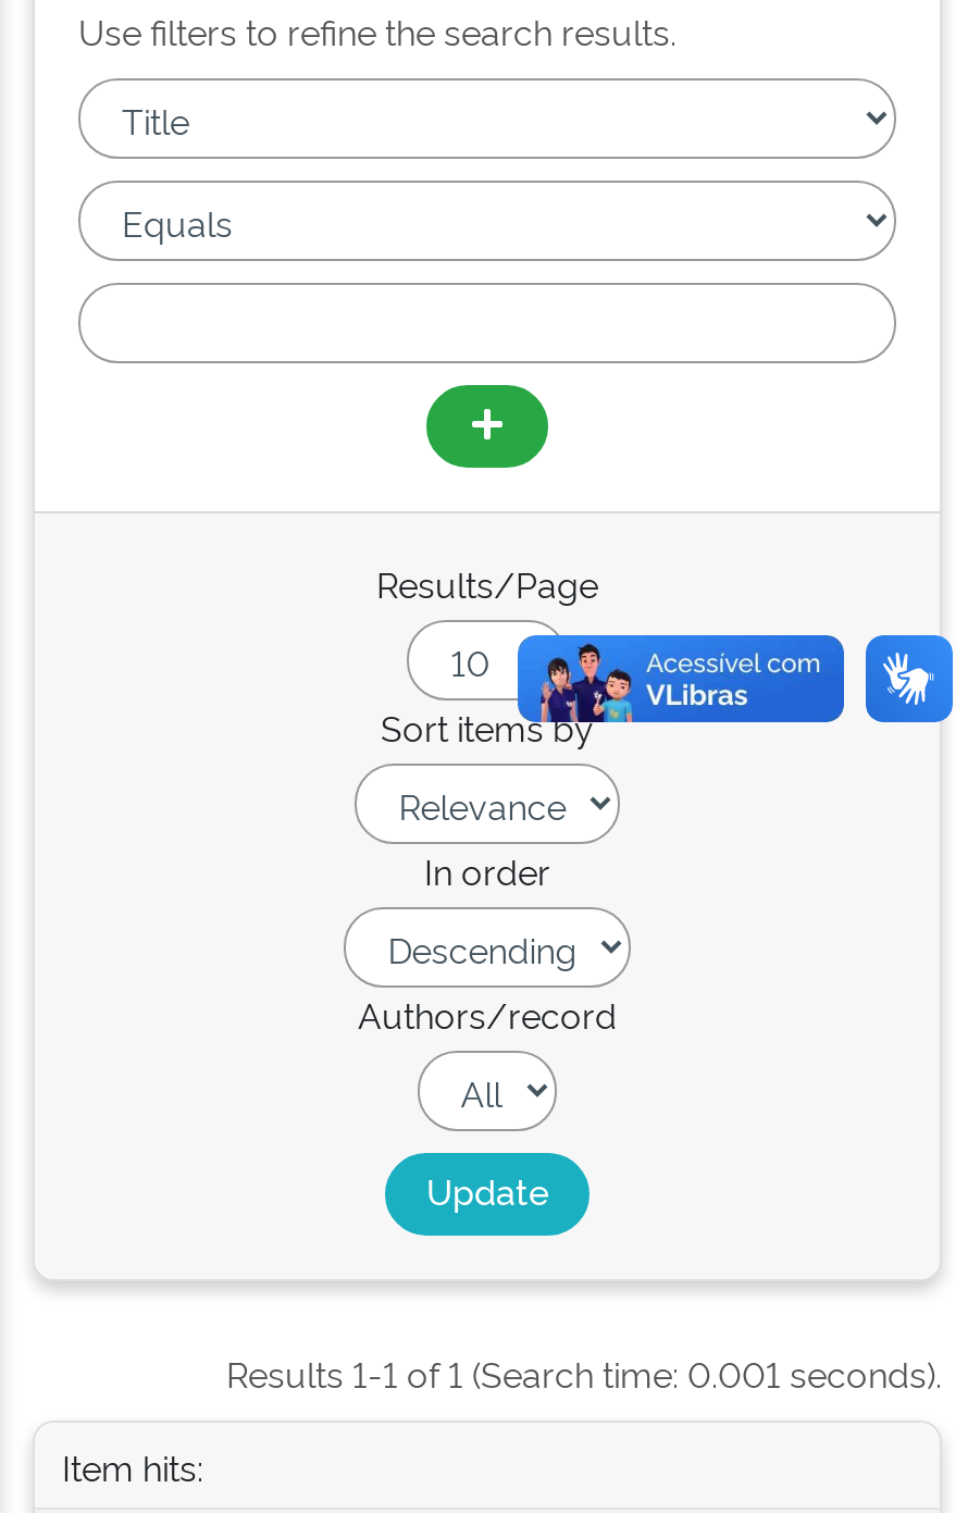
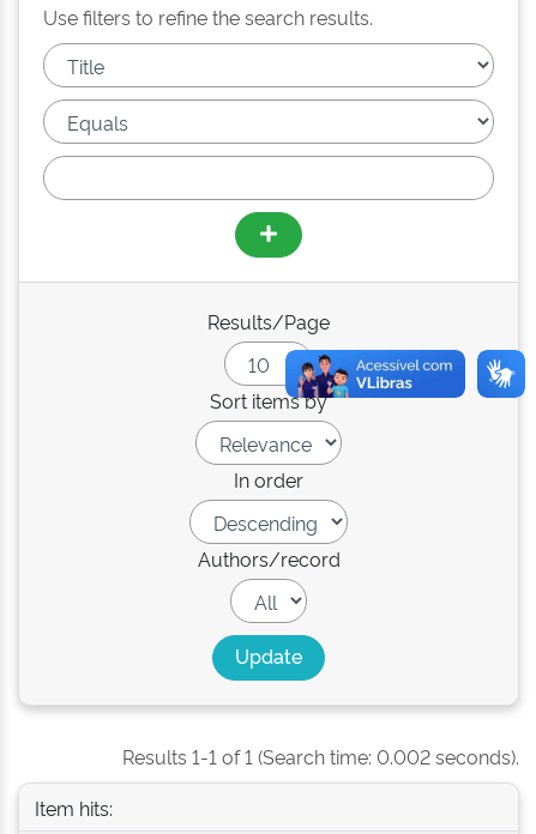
- Results 1-1 of 1 (Search time: 0.001 seconds).
+ Results 1-1 of 1 (Search time: 0.002 seconds).
